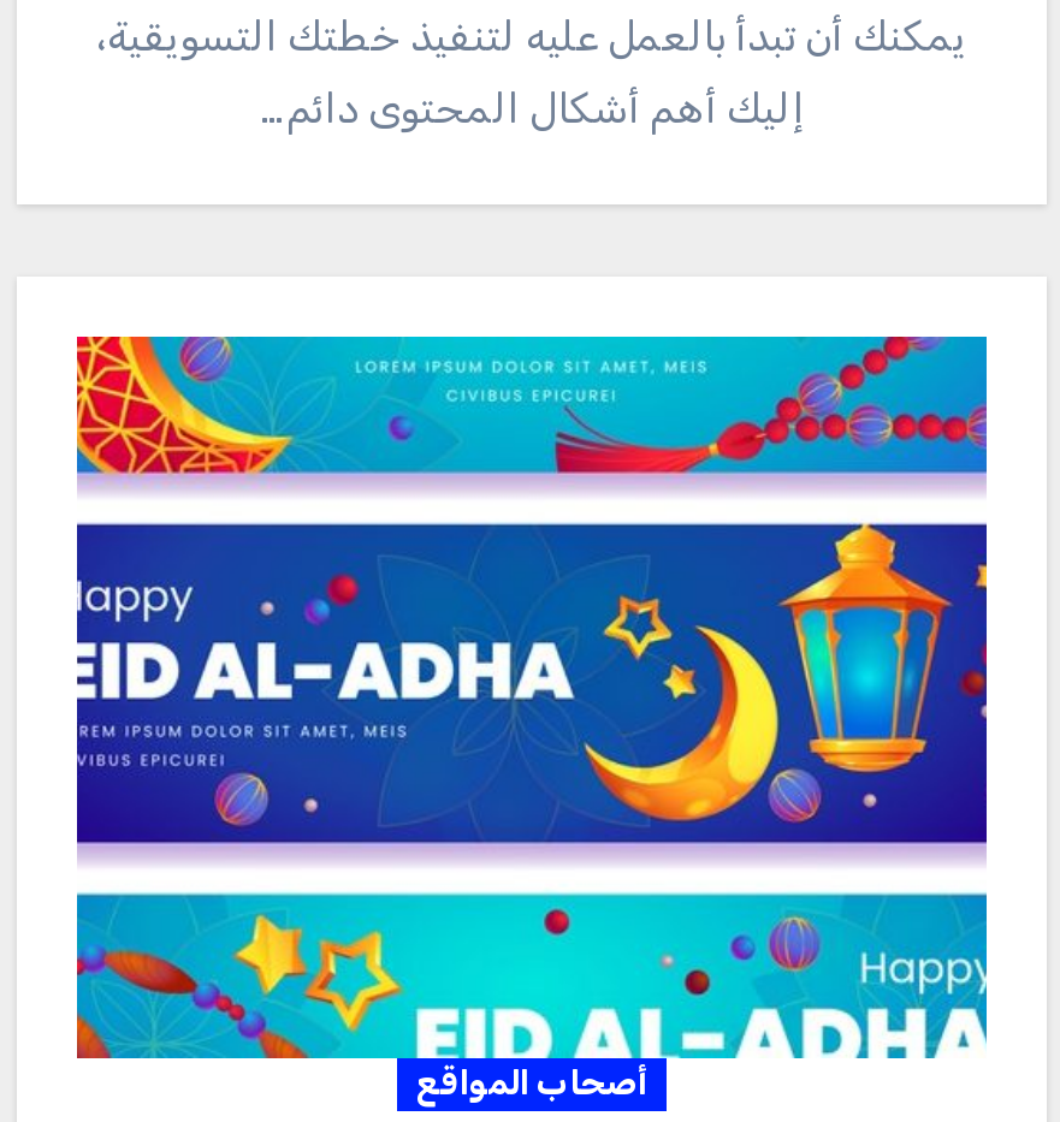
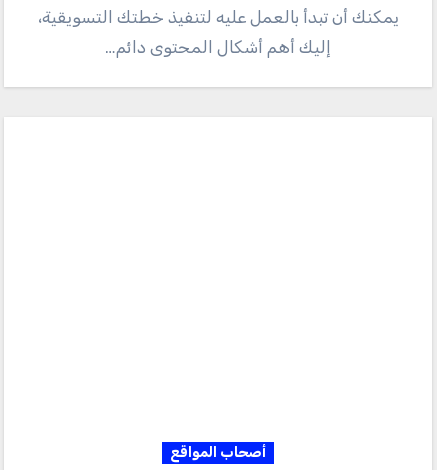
- [image]

- [image]

- [image]
